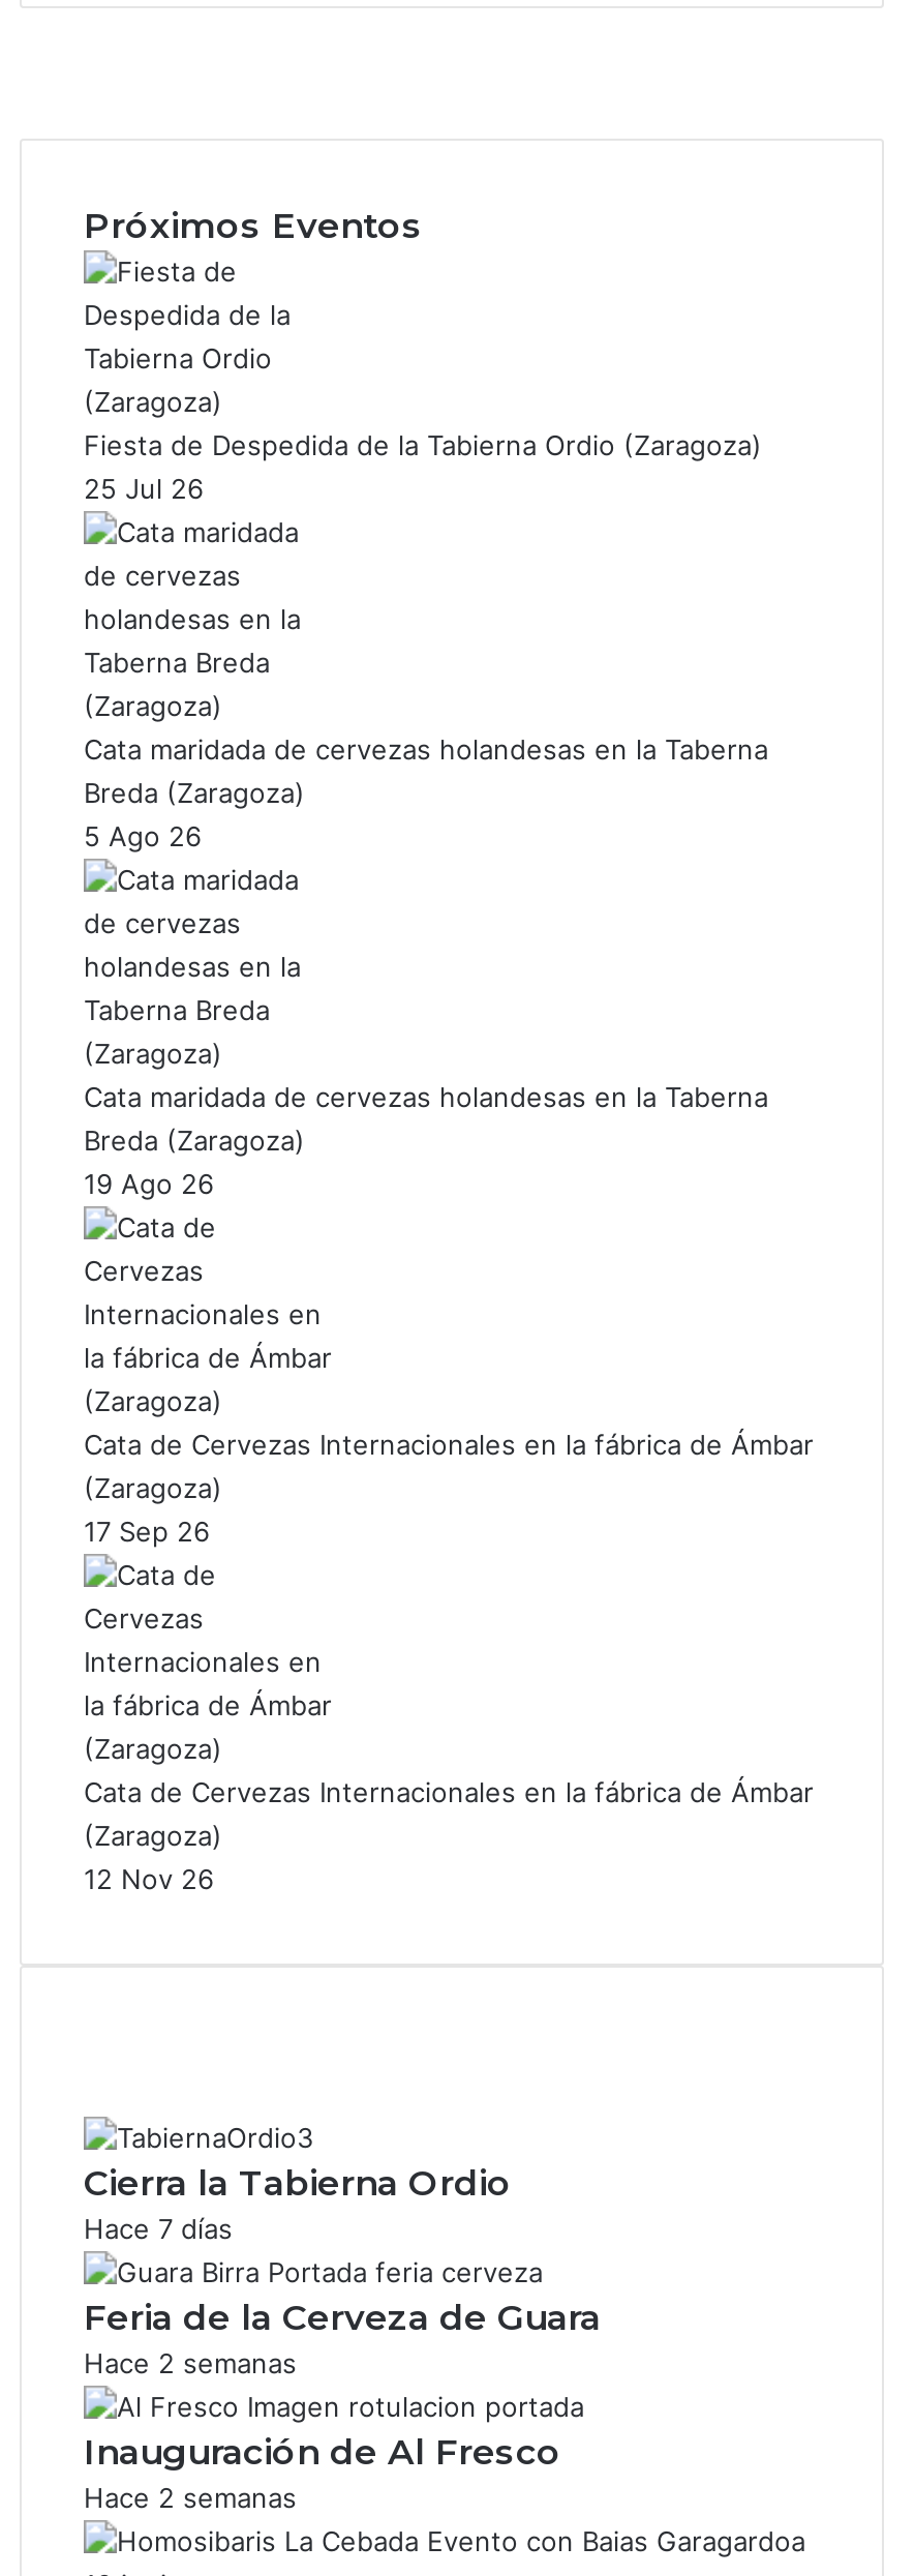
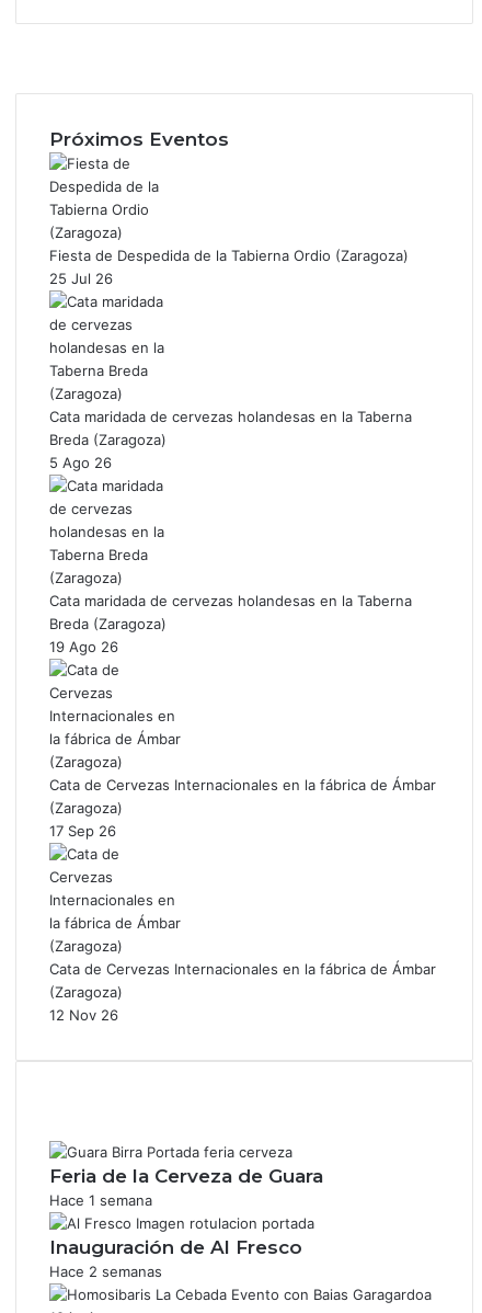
- Cierra la Tabierna Ordio
- Hace 7 días

- Hace 2 semanas
+ Hace 1 semana
